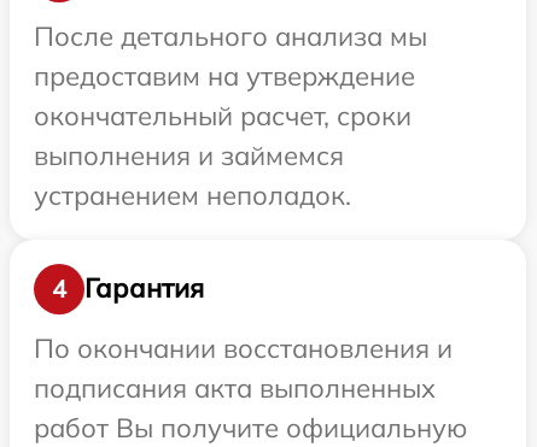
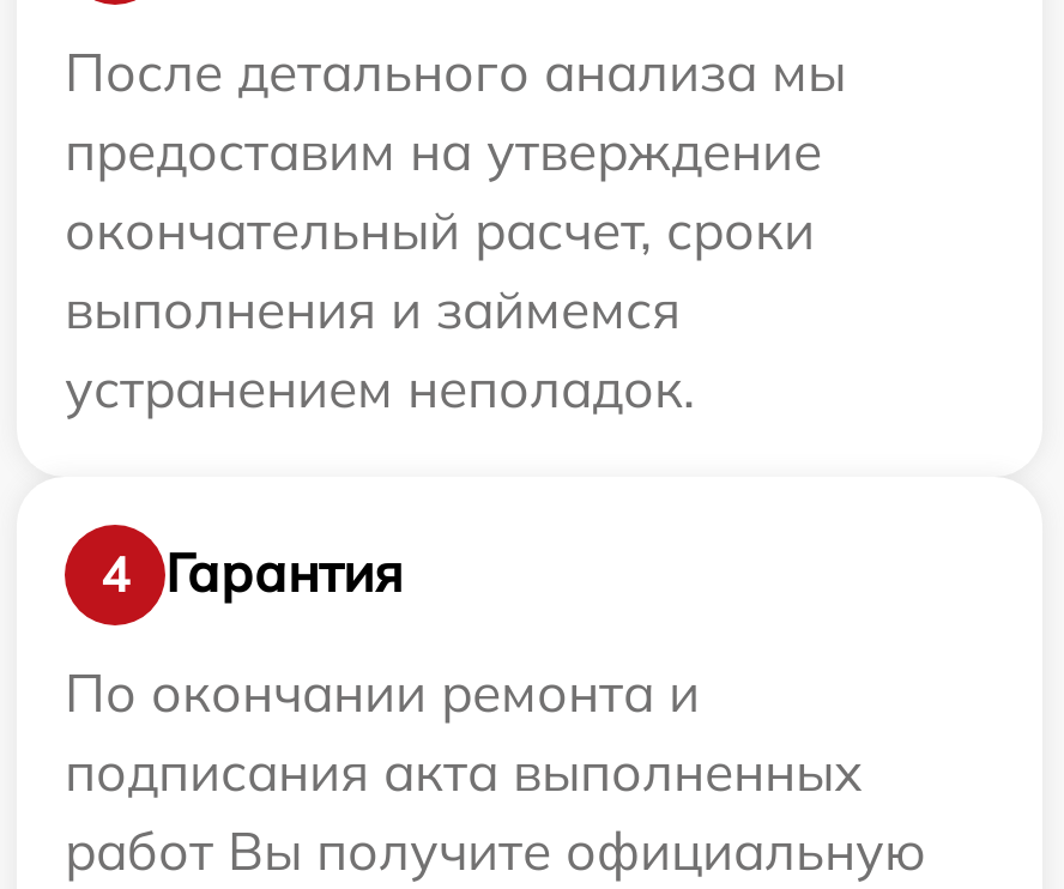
- По окончании восстановления и
+ По окончании ремонта и
